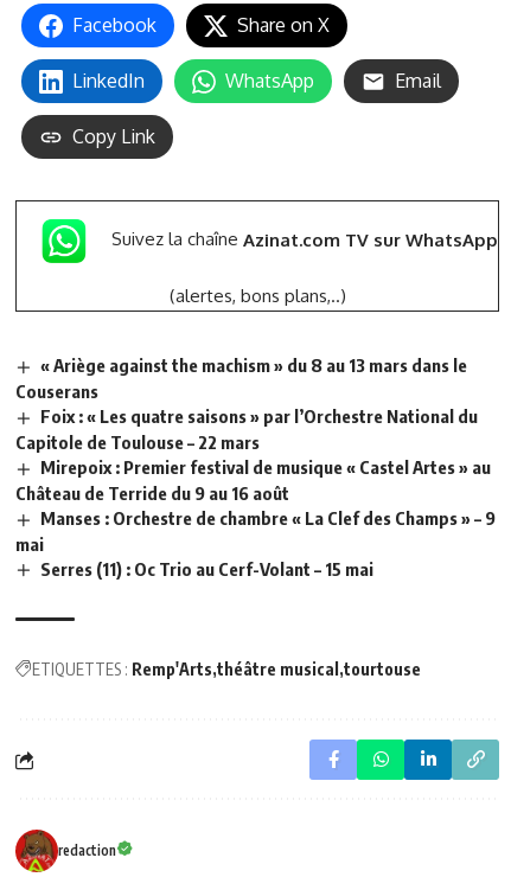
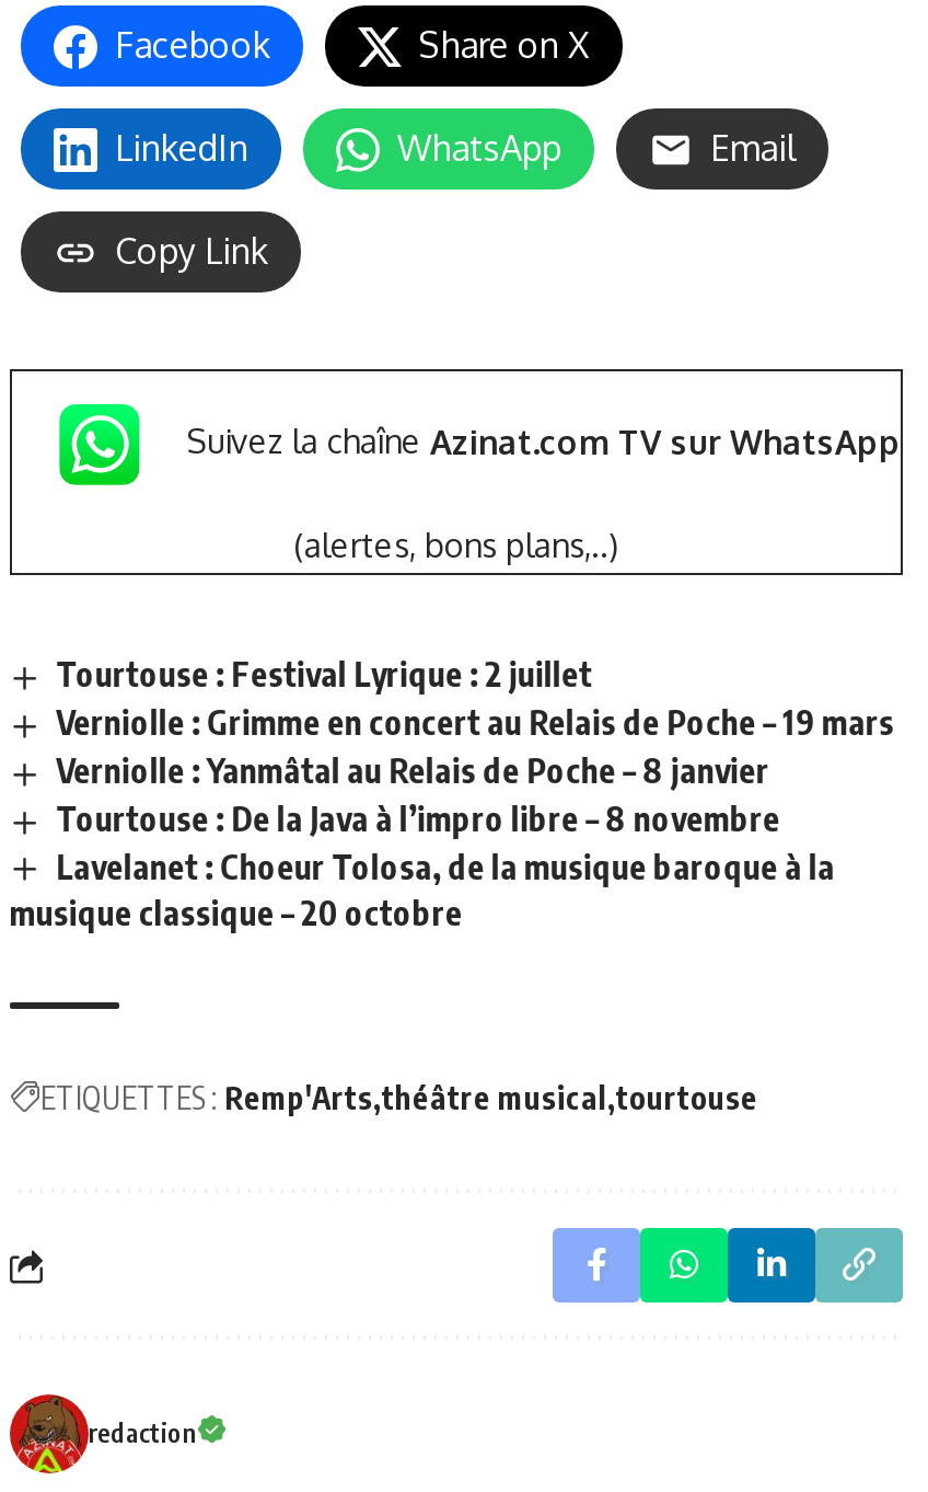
- « Ariège against the machism » du 8 au 13 mars dans le
- Couserans
- Foix : « Les quatre saisons » par l’Orchestre National du
- Capitole de Toulouse – 22 mars
- Mirepoix : Premier festival de musique « Castel Artes » au
- Château de Terride du 9 au 16 août
- Manses : Orchestre de chambre « La Clef des Champs » – 9
- mai
- Serres (11) : Oc Trio au Cerf-Volant – 15 mai
+ Tourtouse : Festival Lyrique : 2 juillet
+ Verniolle : Grimme en concert au Relais de Poche – 19 mars
+ Verniolle : Yanmâtal au Relais de Poche – 8 janvier
+ Tourtouse : De la Java à l’impro libre – 8 novembre
+ Lavelanet : Choeur Tolosa, de la musique baroque à la
+ musique classique – 20 octobre
